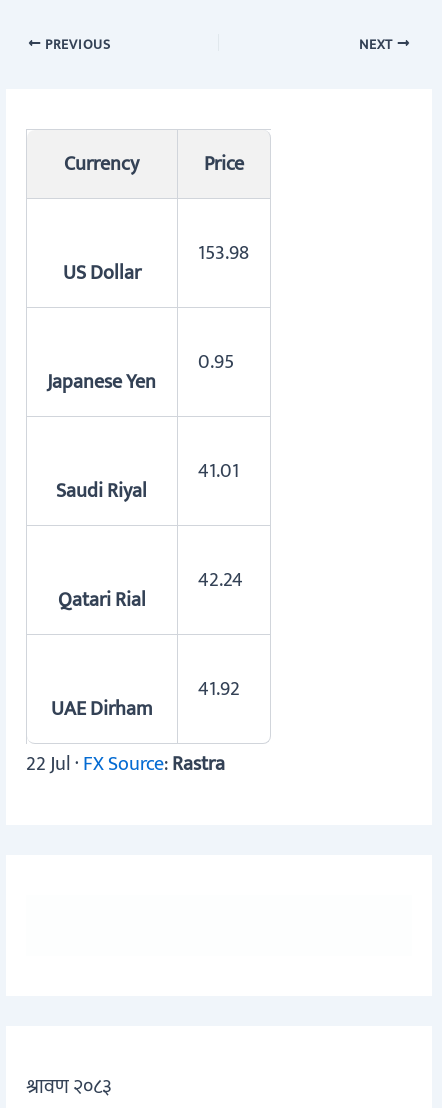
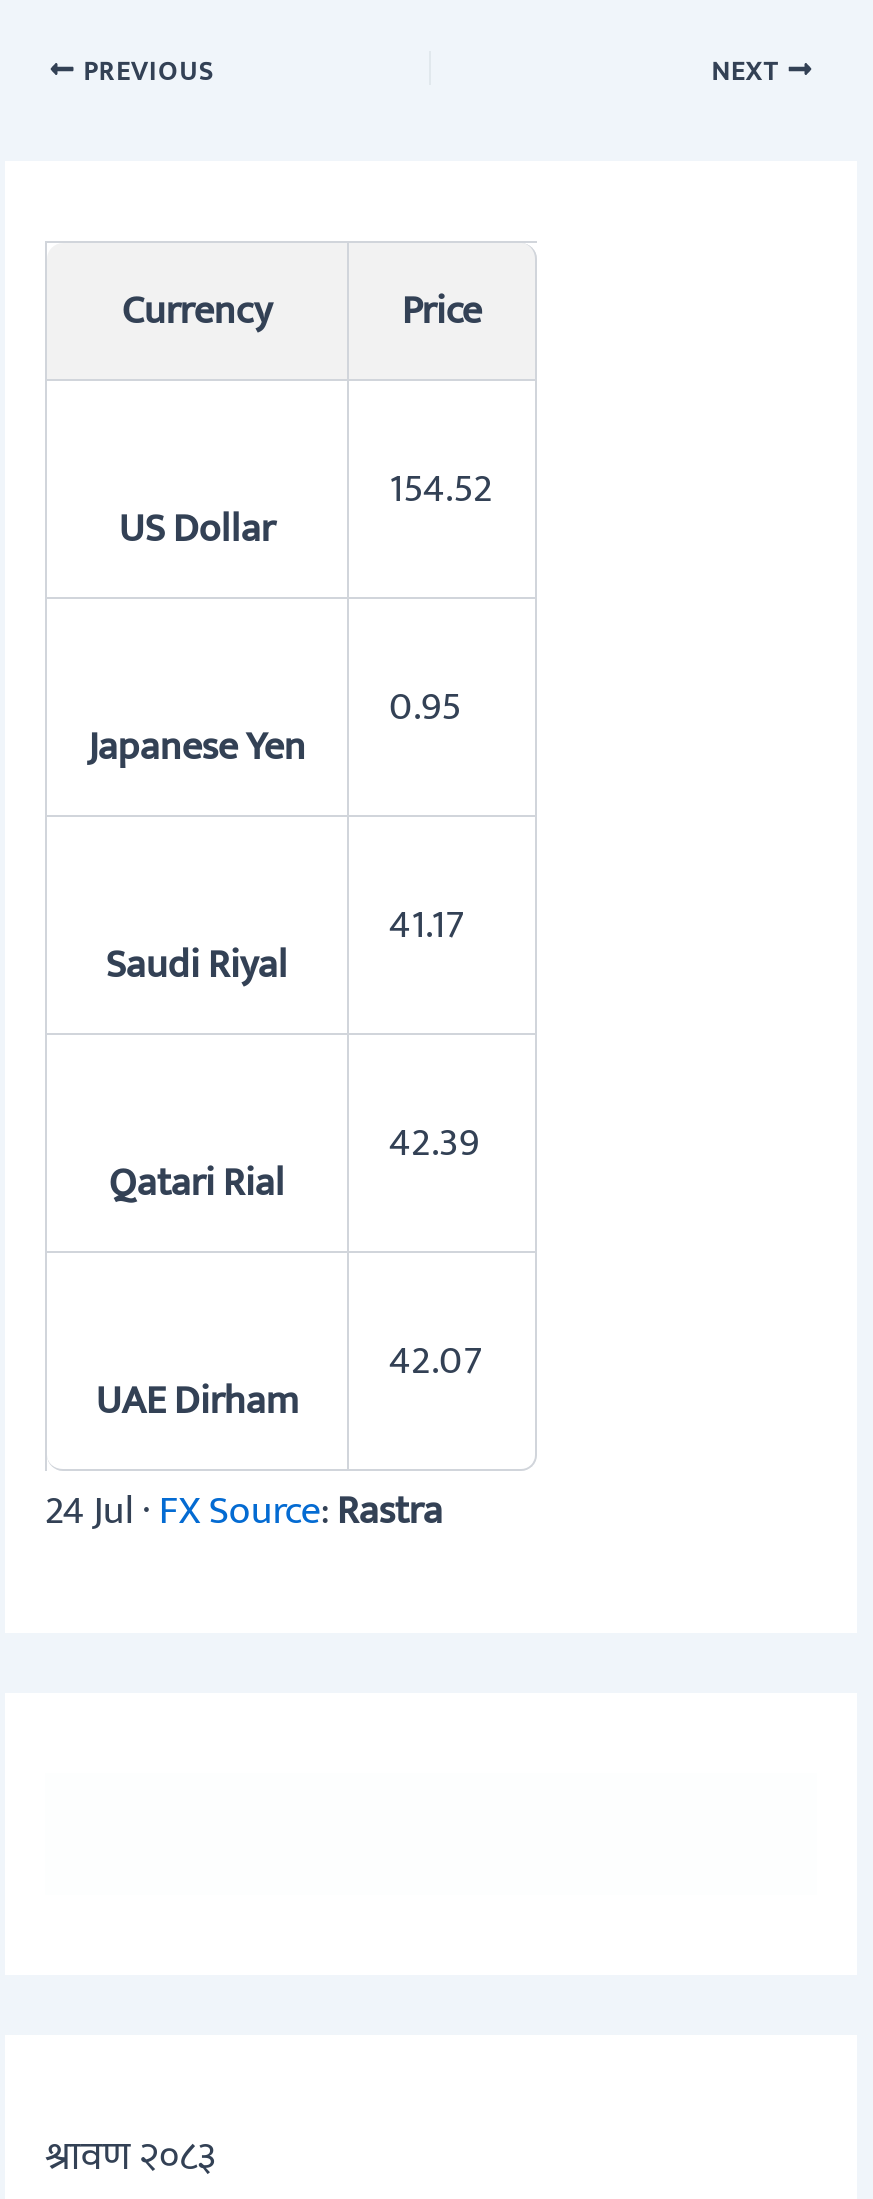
- 153.98
+ 154.52

- 41.01
+ 41.17

- 42.24
+ 42.39

- 41.92
+ 42.07

- 22 Jul · FX Source: Rastra
+ 24 Jul · FX Source: Rastra
